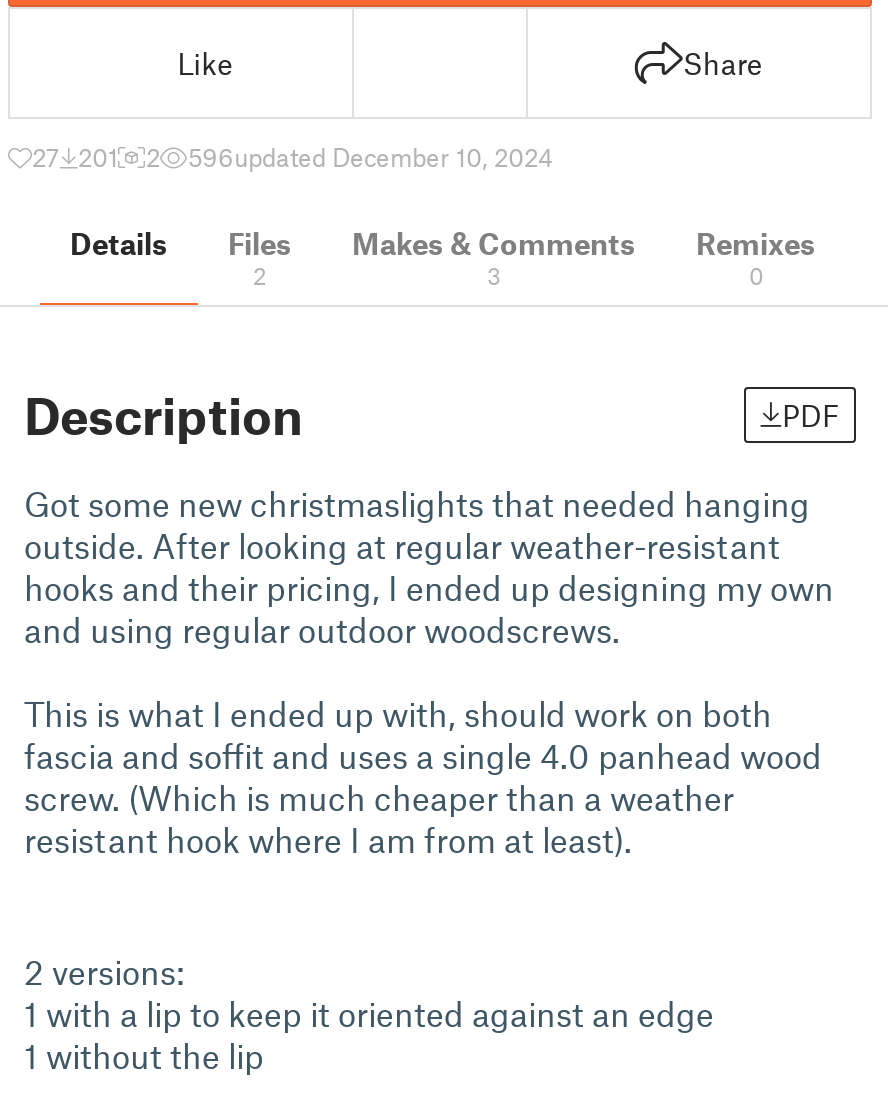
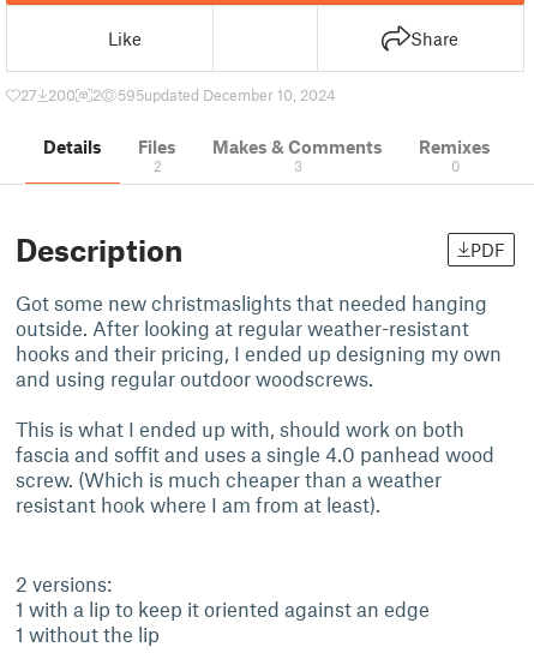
- 27 201
+ 27 200

- 596updated December 10, 2024
+ 595updated December 10, 2024
